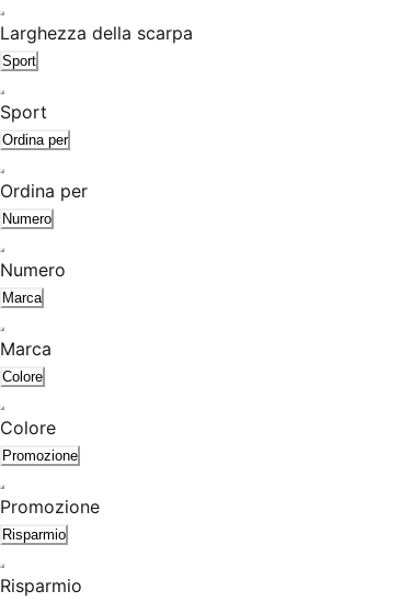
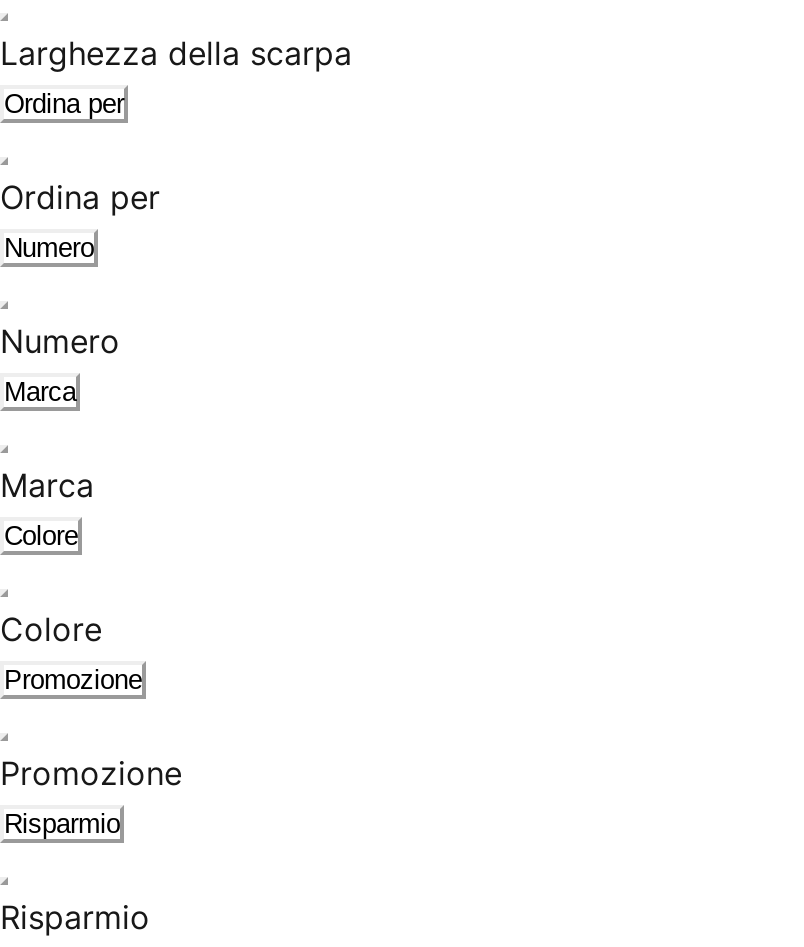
- Sport
- Sport
